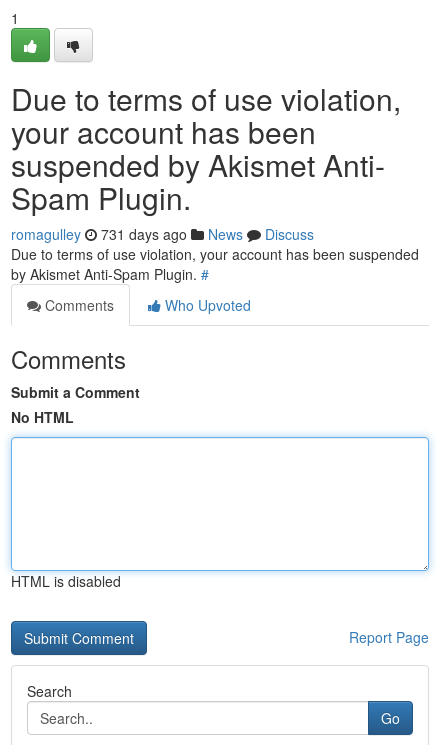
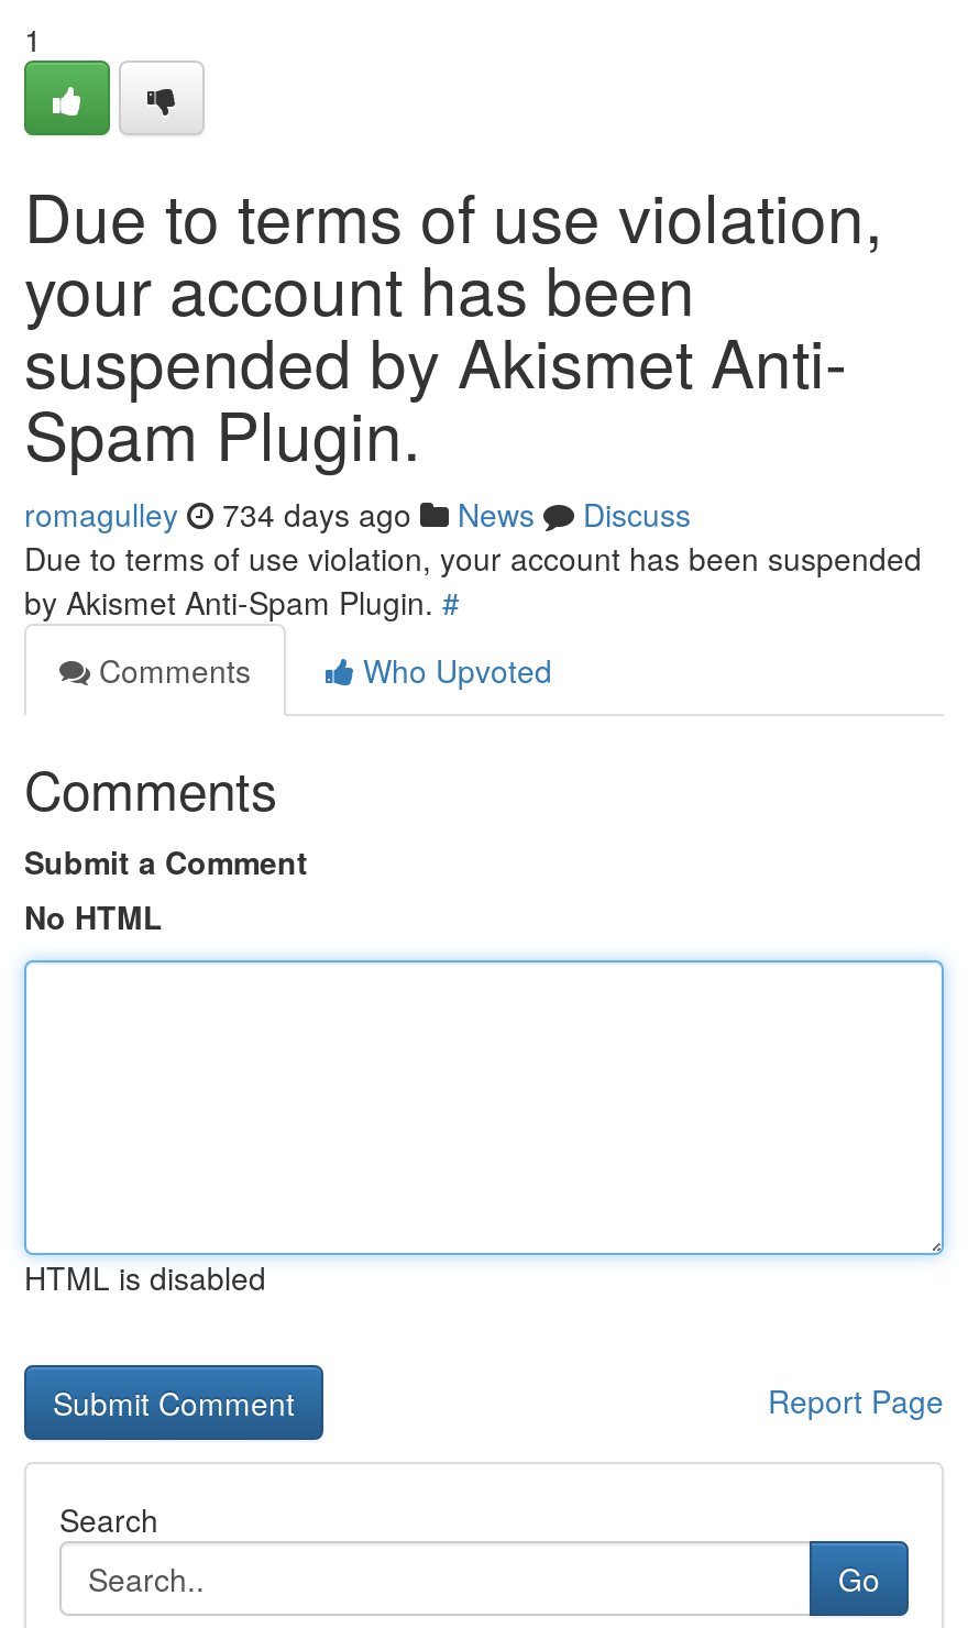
- romagulley 731 days ago News Discuss
+ romagulley 734 days ago News Discuss
